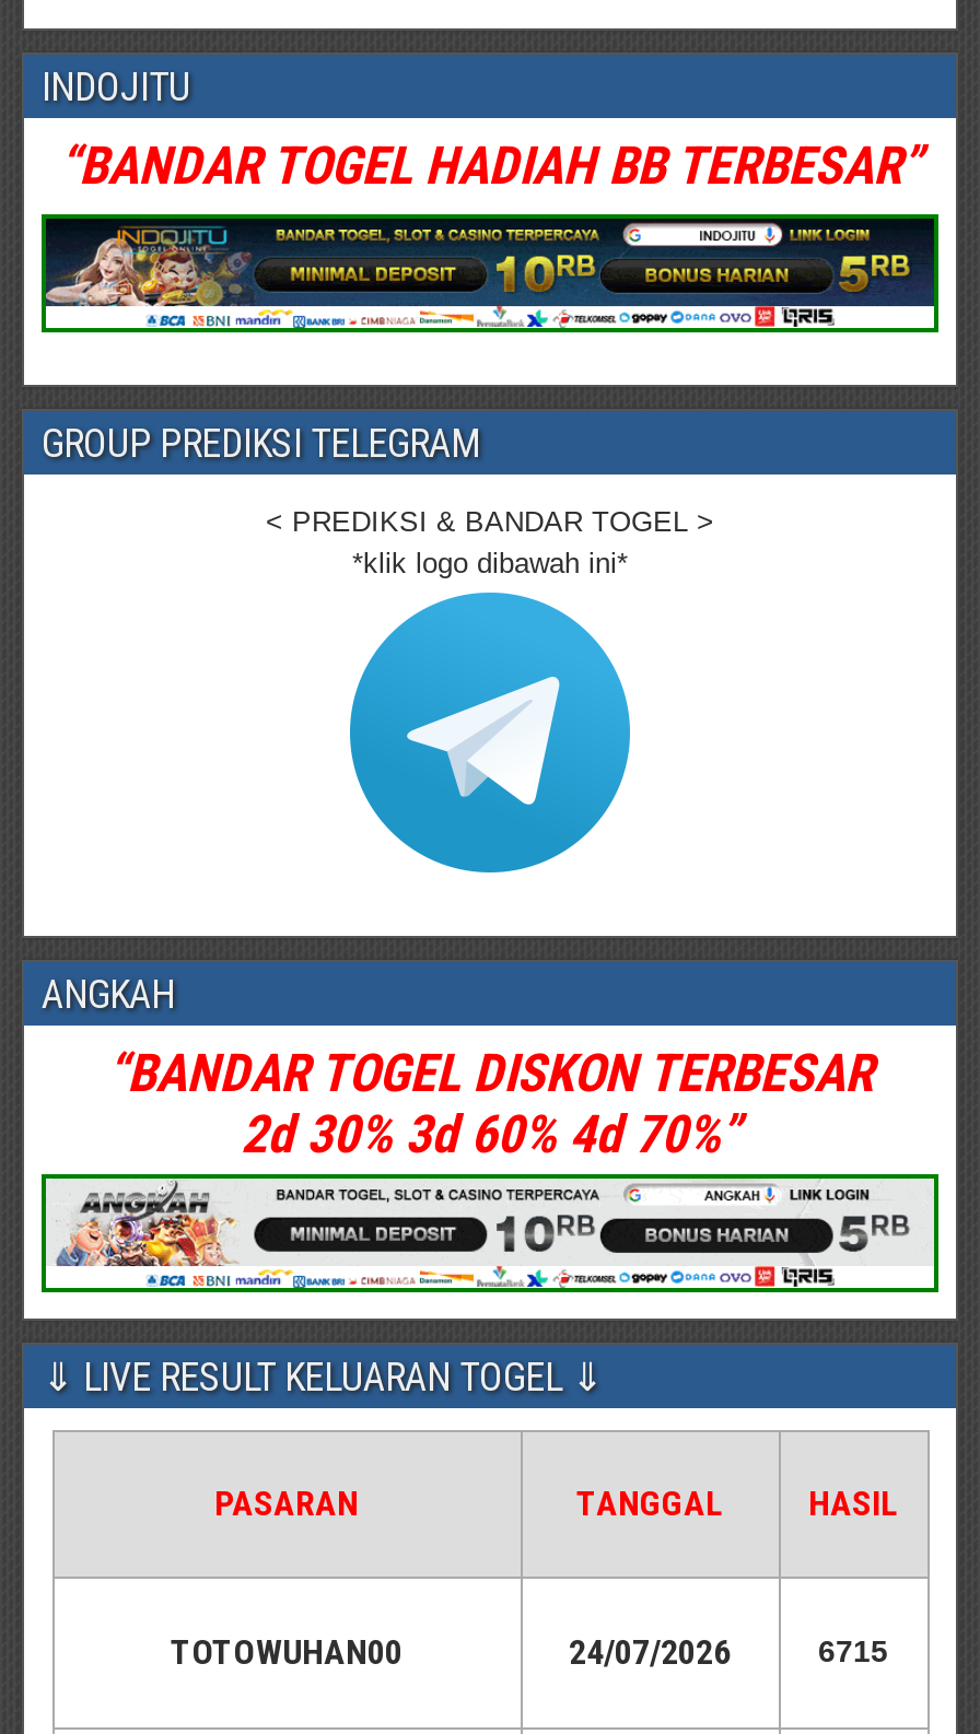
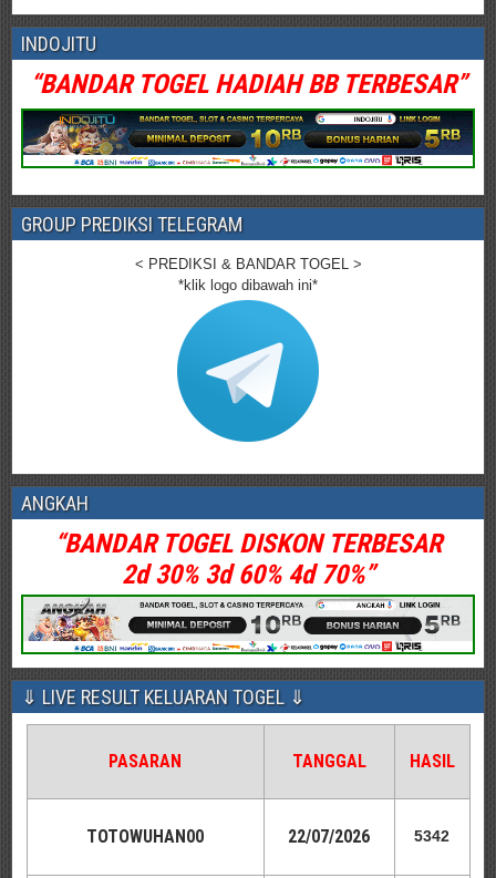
- 24/07/2026
+ 22/07/2026

- 6715
+ 5342
